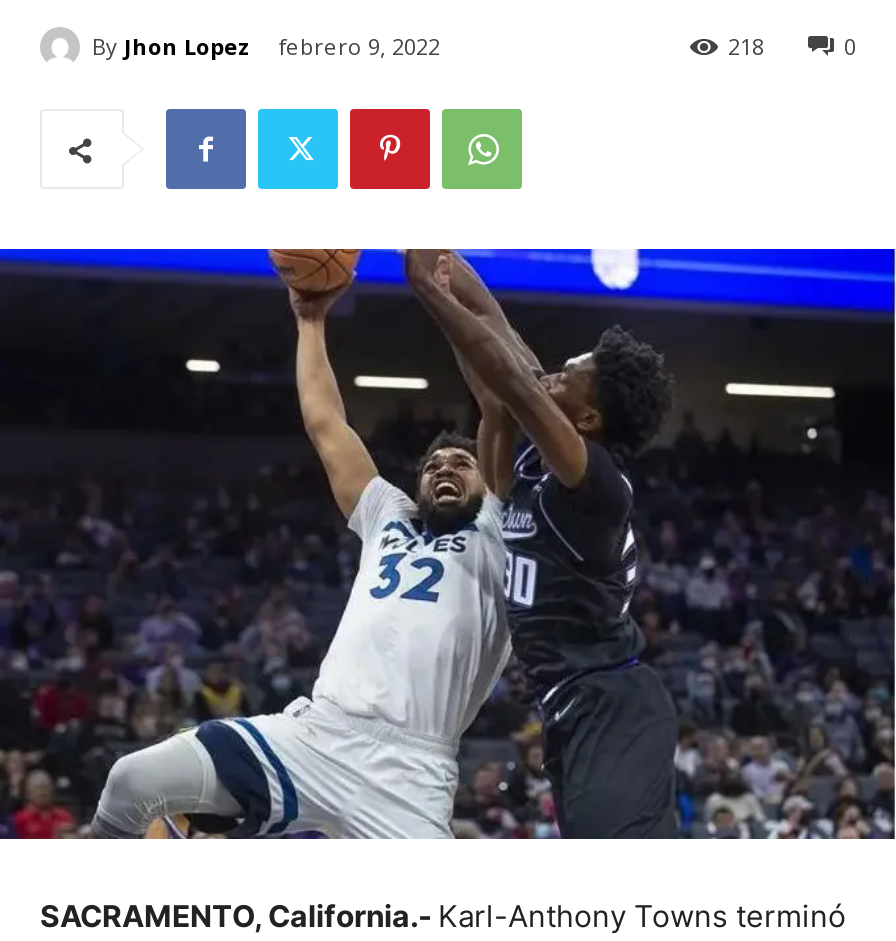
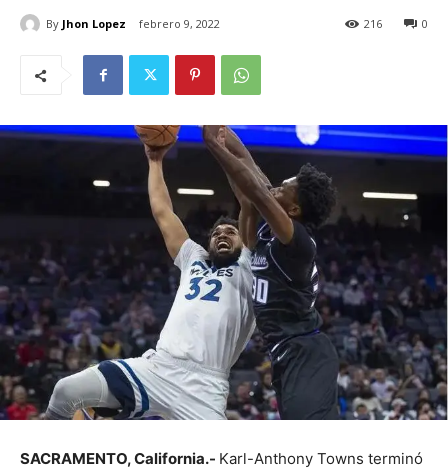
- 218
+ 216
